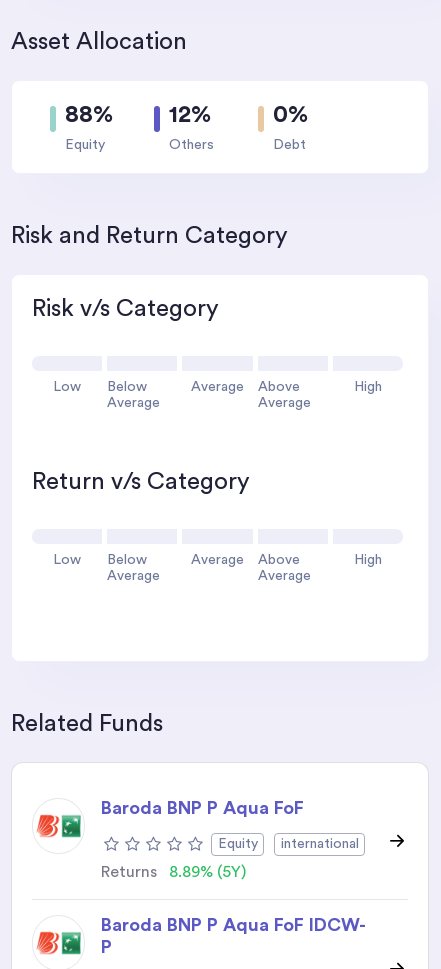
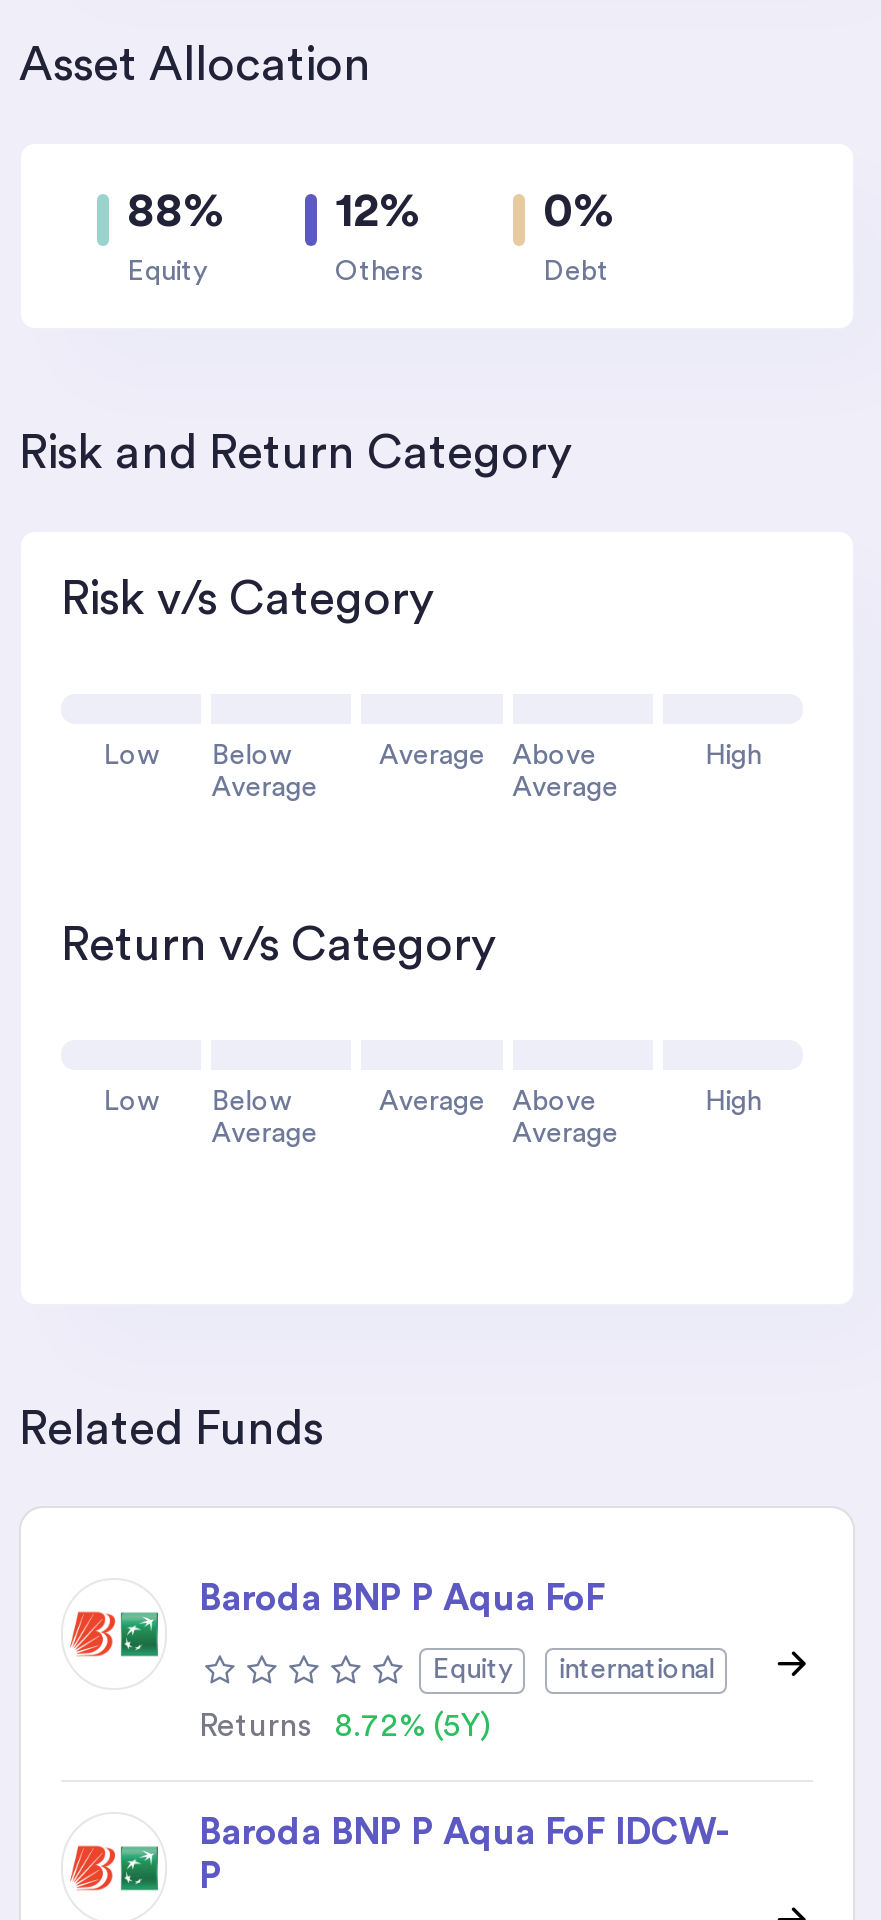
- Returns 8.89% (5Y)
+ Returns 8.72% (5Y)
